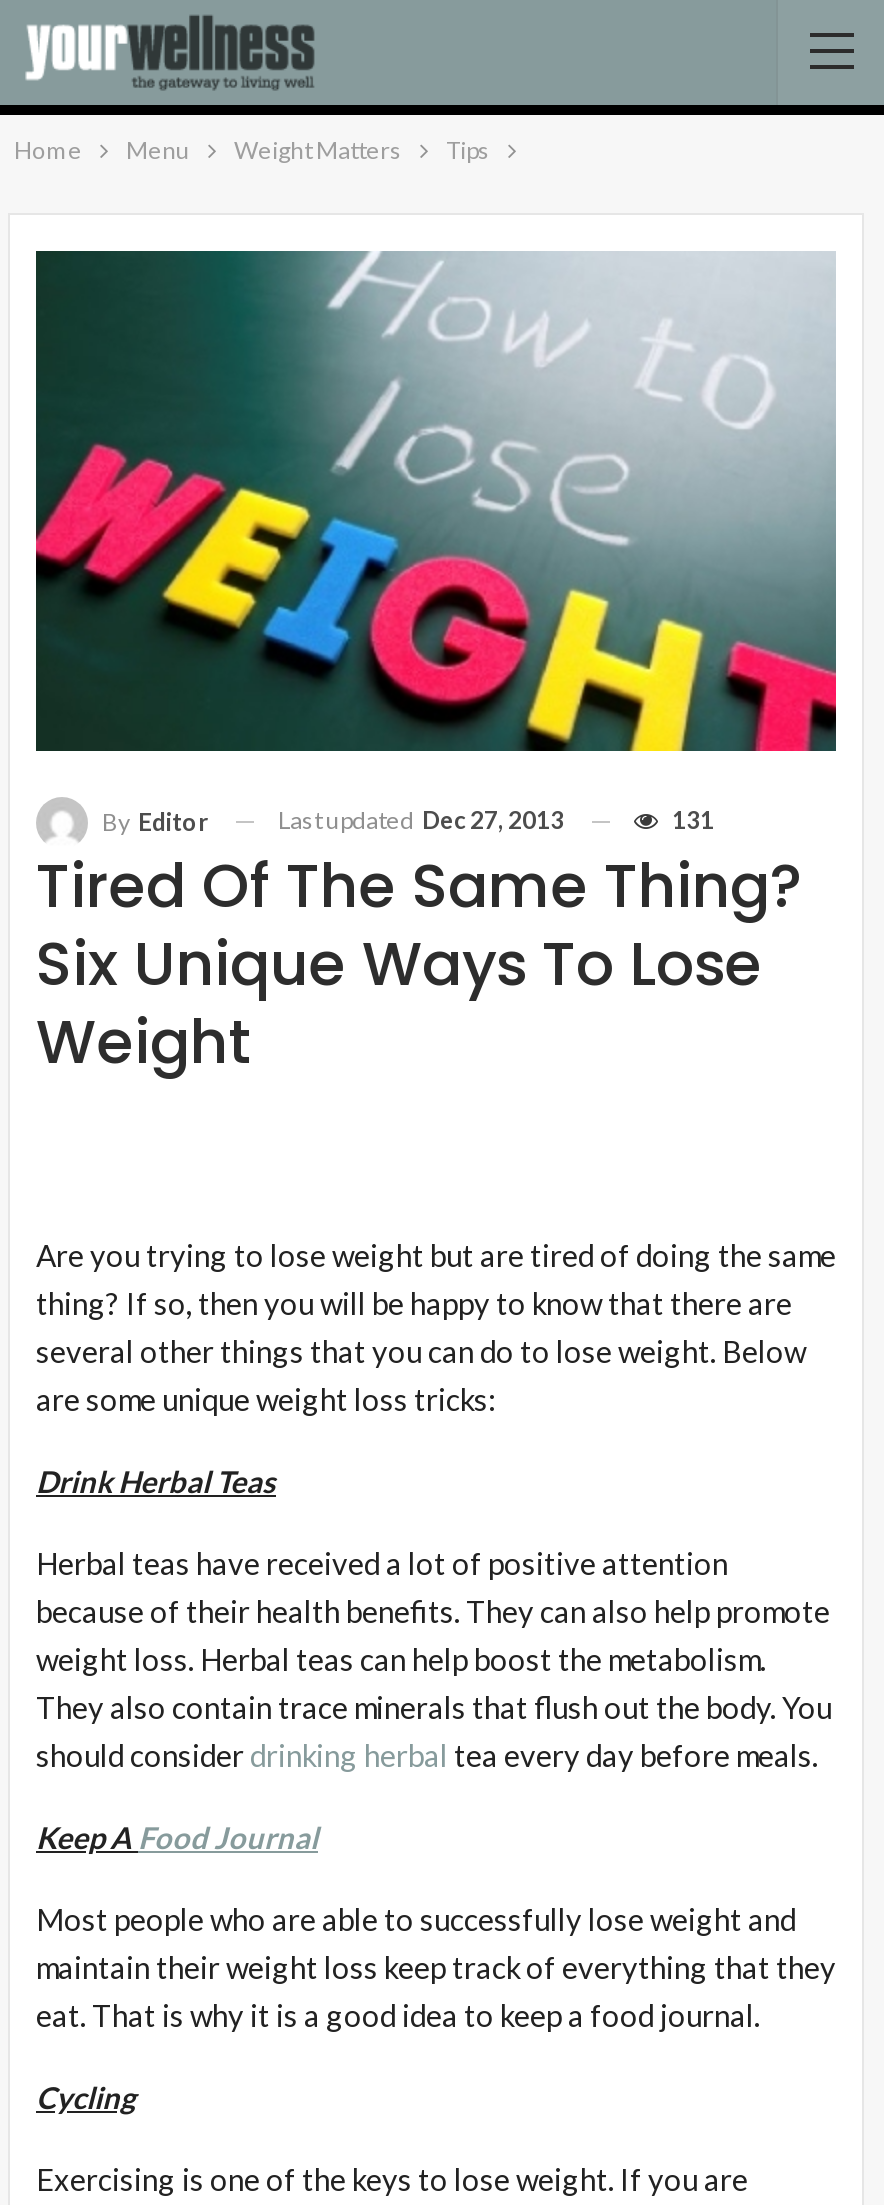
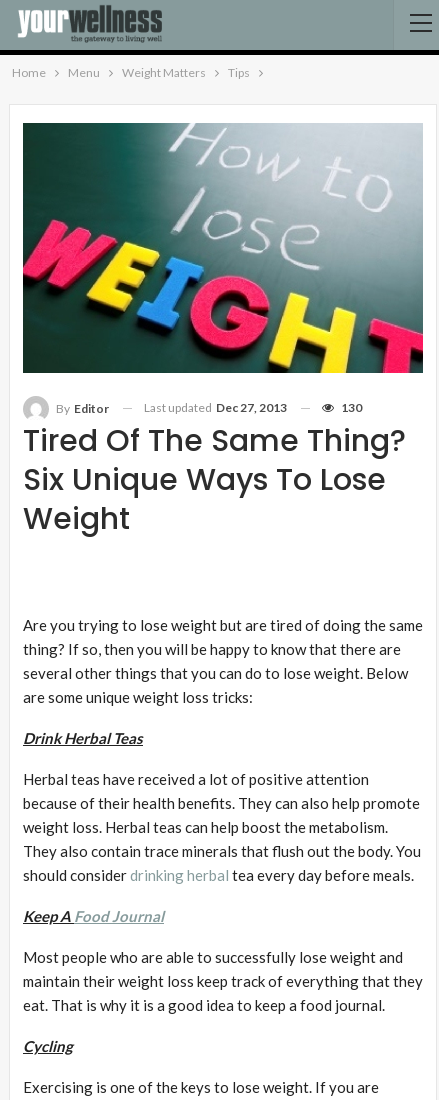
- 131
+ 130
